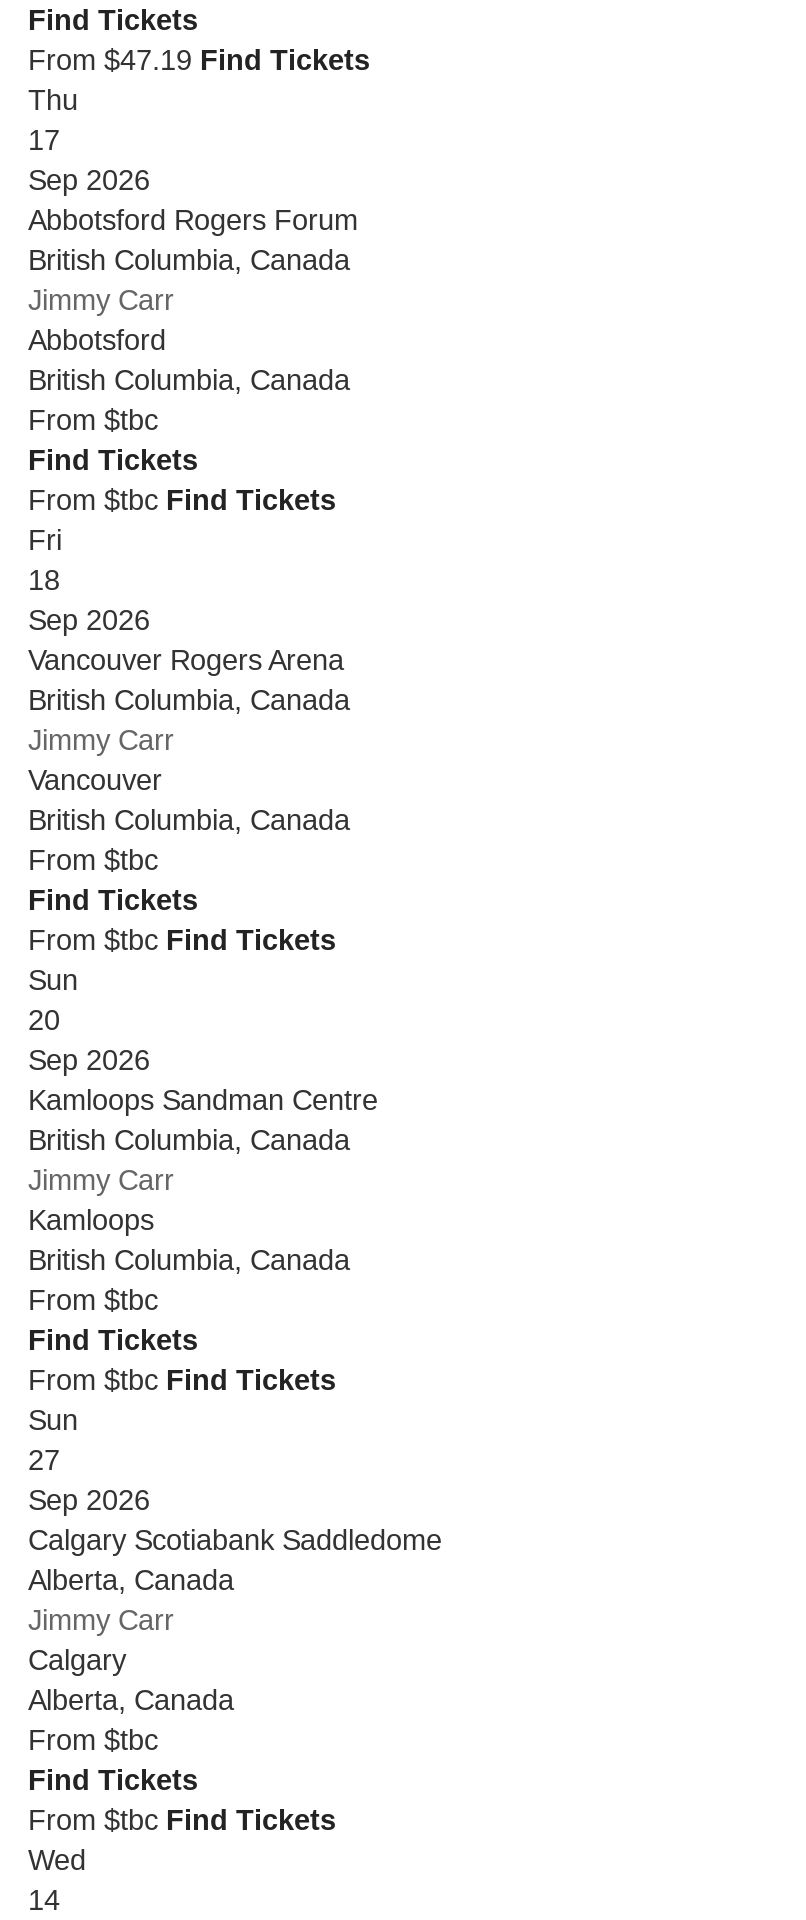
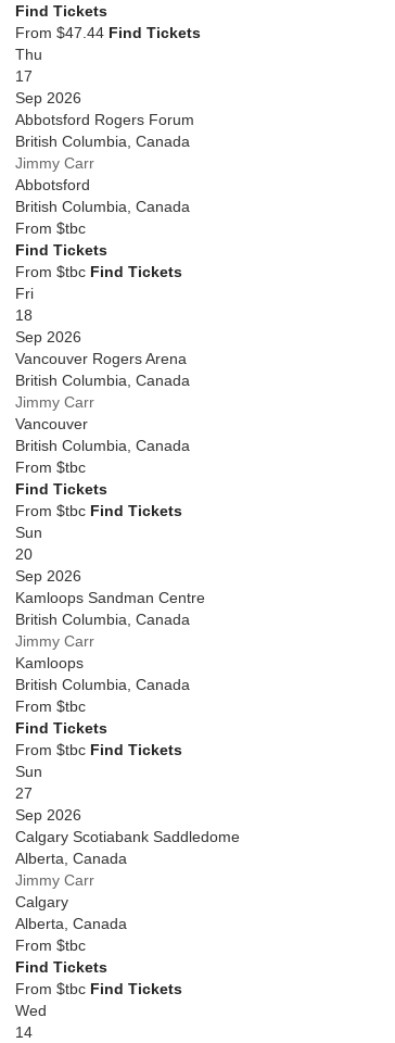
- From $47.19 Find Tickets
+ From $47.44 Find Tickets
